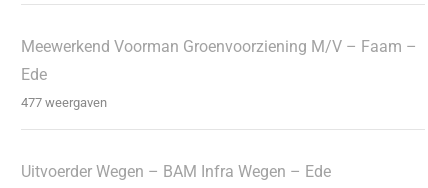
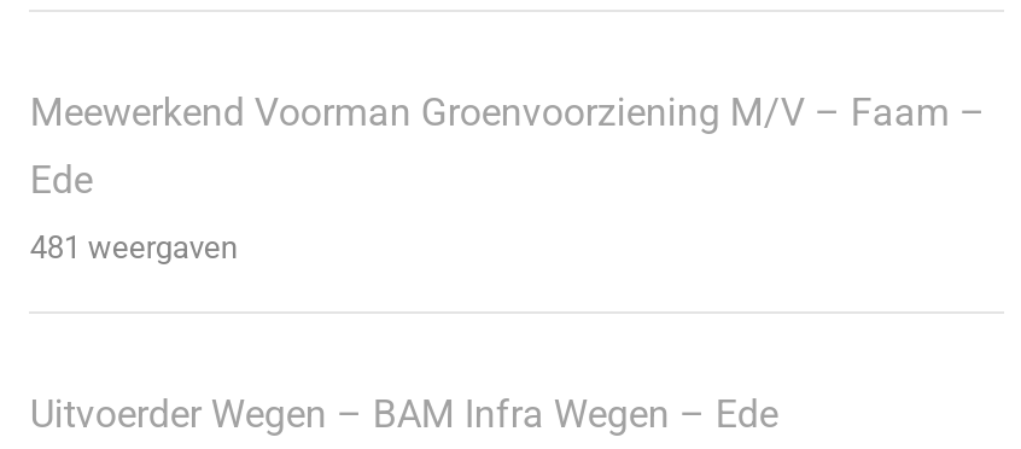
- 477 weergaven
+ 481 weergaven
